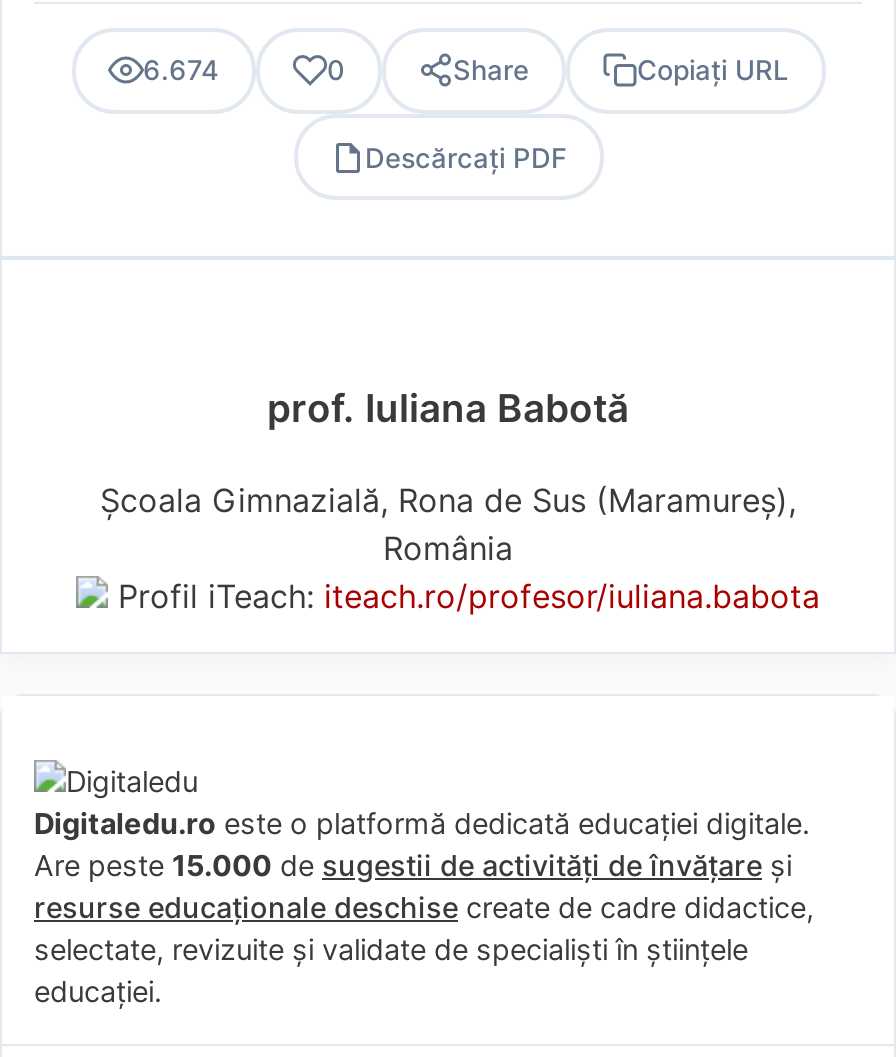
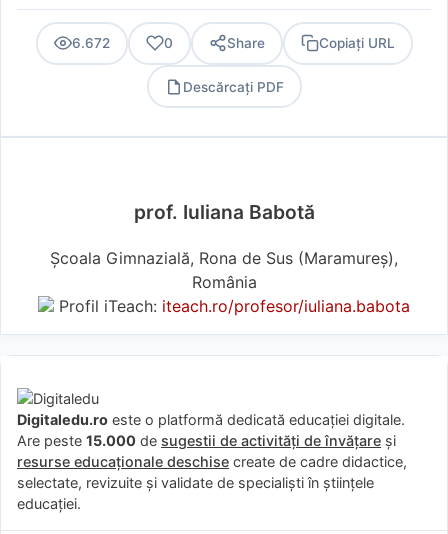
- 6.674
+ 6.672
